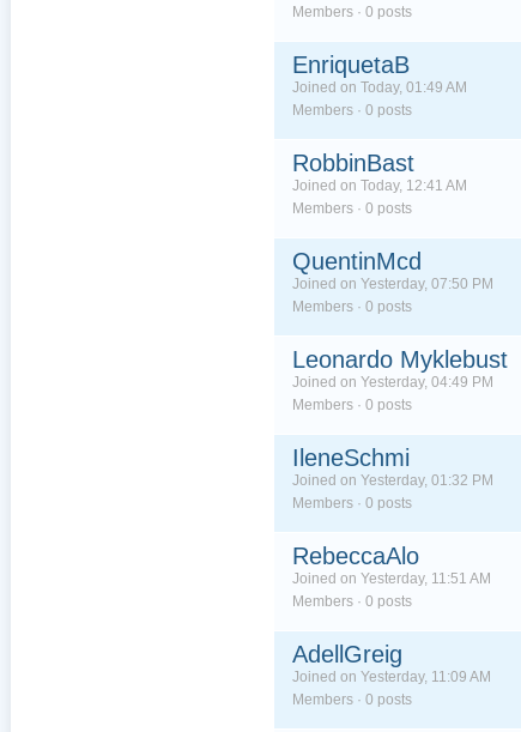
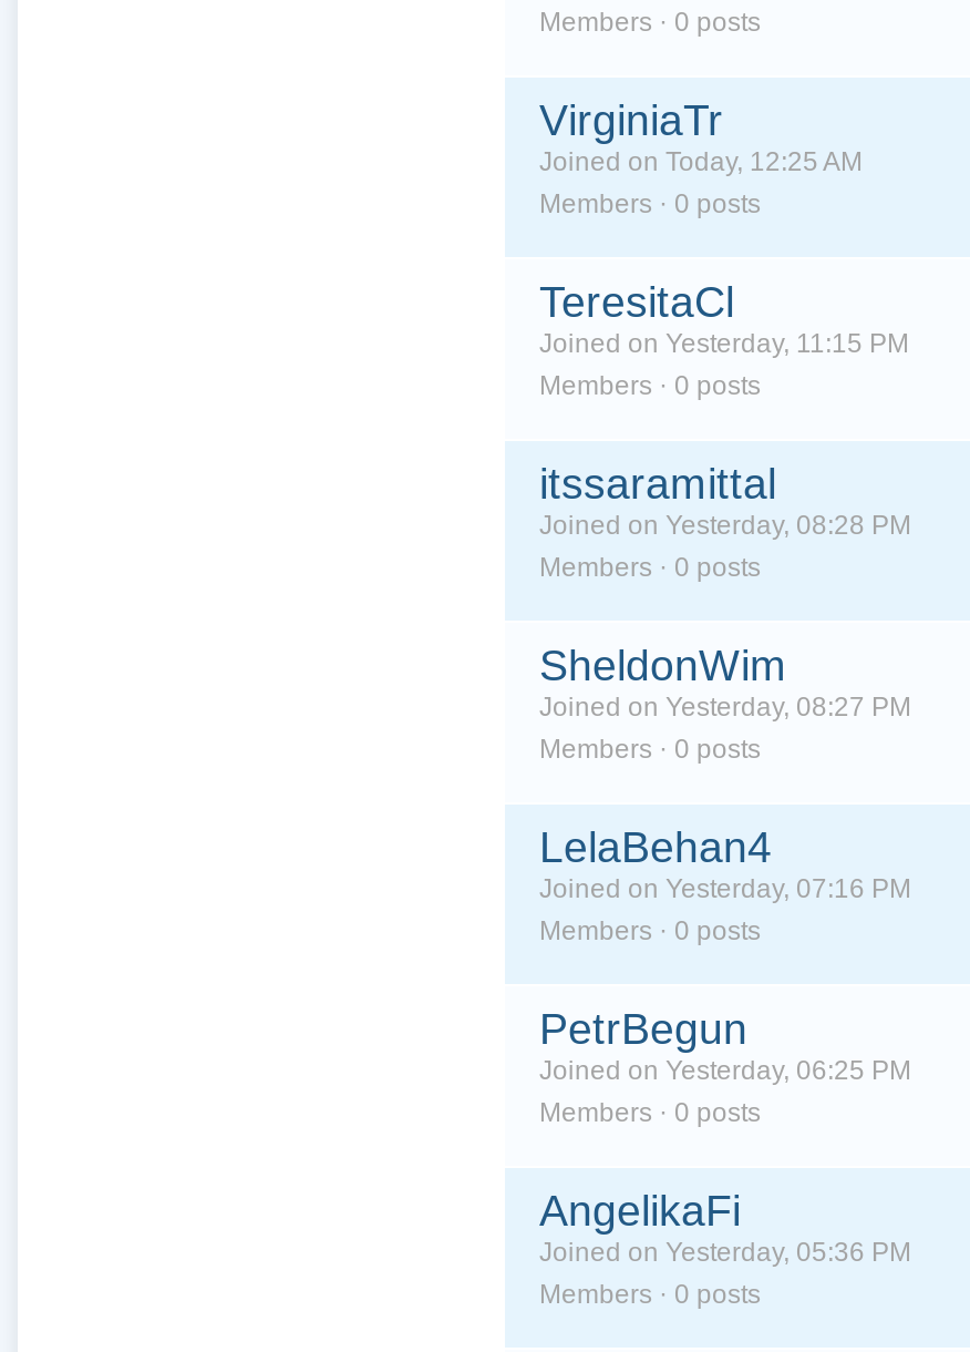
- EnriquetaB
- Joined on Today, 01:49 AM
+ VirginiaTr
+ Joined on Today, 12:25 AM

- RobbinBast
- Joined on Today, 12:41 AM
+ TeresitaCl
+ Joined on Yesterday, 11:15 PM

- QuentinMcd
- Joined on Yesterday, 07:50 PM
+ itssaramittal
+ Joined on Yesterday, 08:28 PM

- Leonardo Myklebust
- Joined on Yesterday, 04:49 PM
+ SheldonWim
+ Joined on Yesterday, 08:27 PM

- IleneSchmi
- Joined on Yesterday, 01:32 PM
+ LelaBehan4
+ Joined on Yesterday, 07:16 PM

- RebeccaAlo
- Joined on Yesterday, 11:51 AM
+ PetrBegun
+ Joined on Yesterday, 06:25 PM

- AdellGreig
- Joined on Yesterday, 11:09 AM
+ AngelikaFi
+ Joined on Yesterday, 05:36 PM
